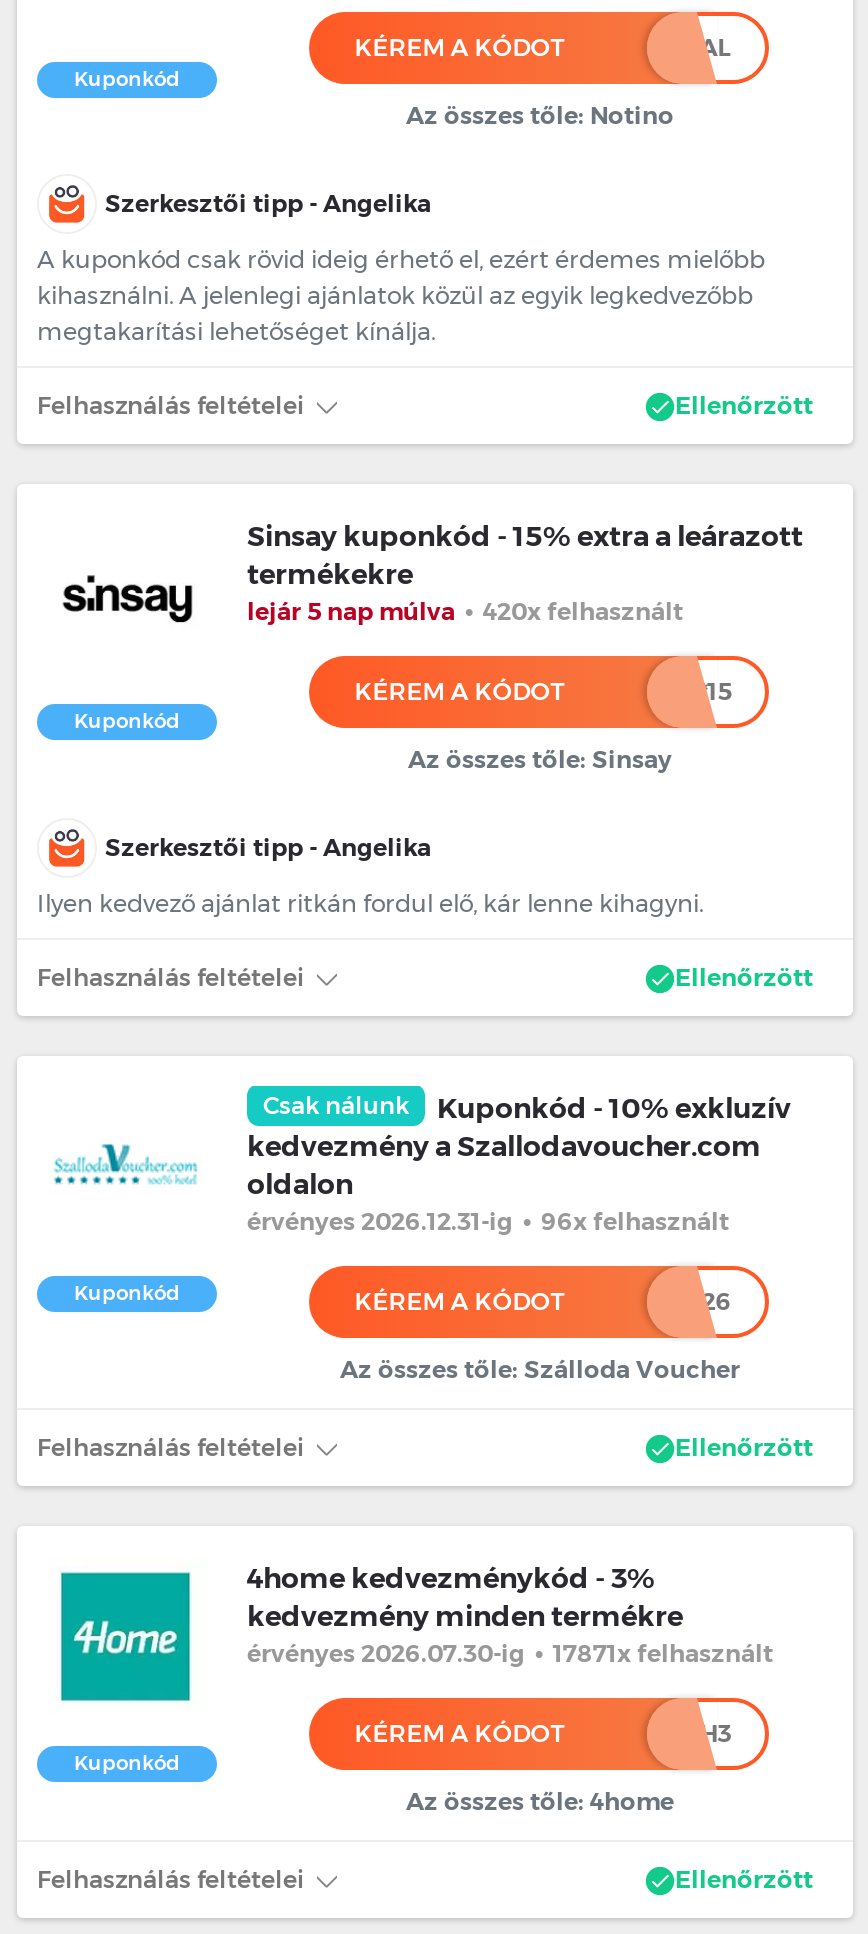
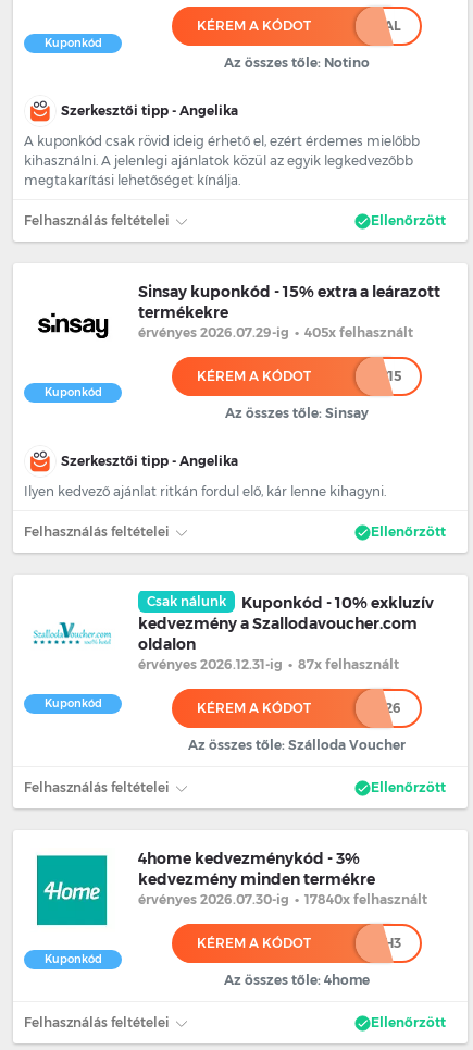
- lejár 5 nap múlva • 420x felhasznált
+ érvényes 2026.07.29-ig • 405x felhasznált

- érvényes 2026.12.31-ig • 96x felhasznált
+ érvényes 2026.12.31-ig • 87x felhasznált

- érvényes 2026.07.30-ig • 17871x felhasznált
+ érvényes 2026.07.30-ig • 17840x felhasznált
